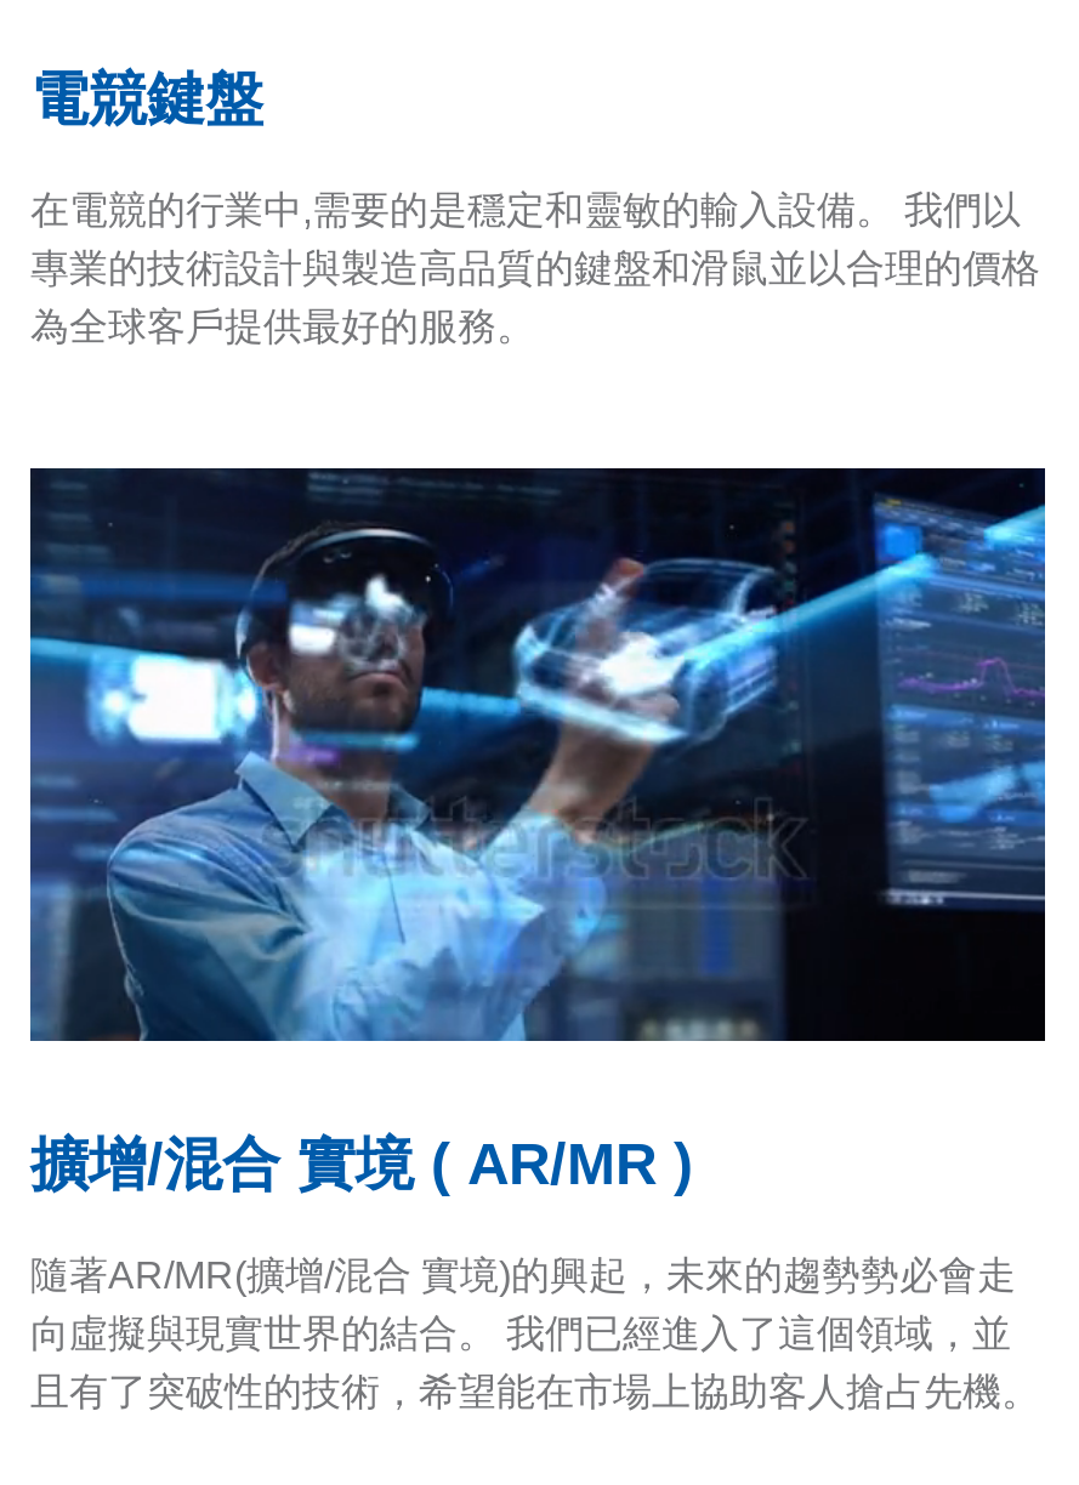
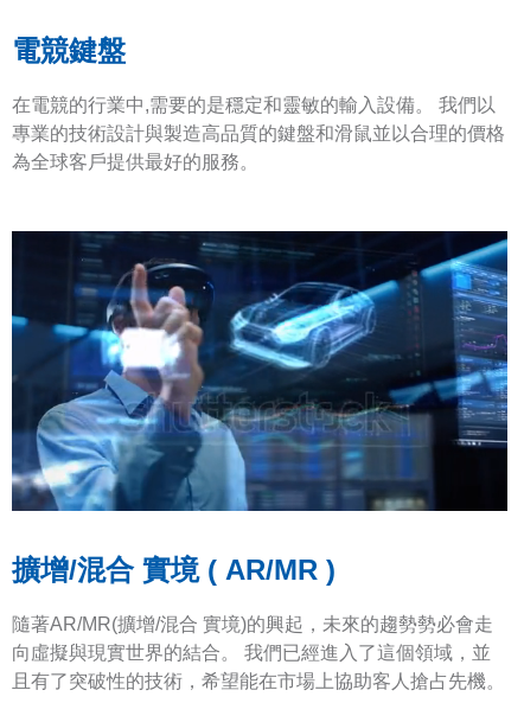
- [image]
+ [image]
